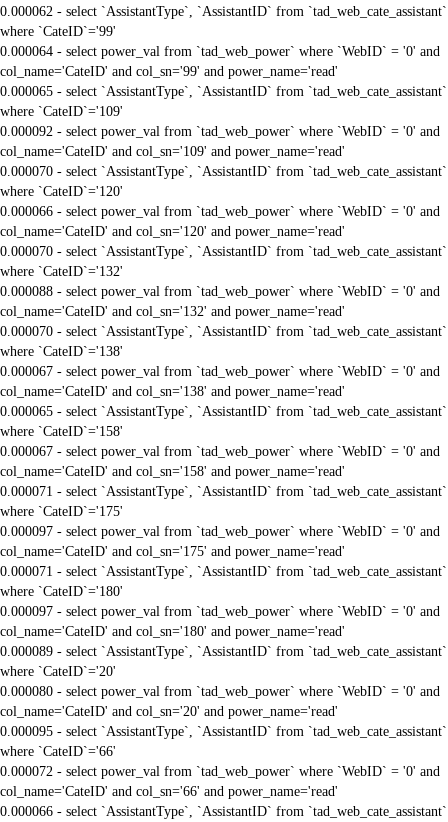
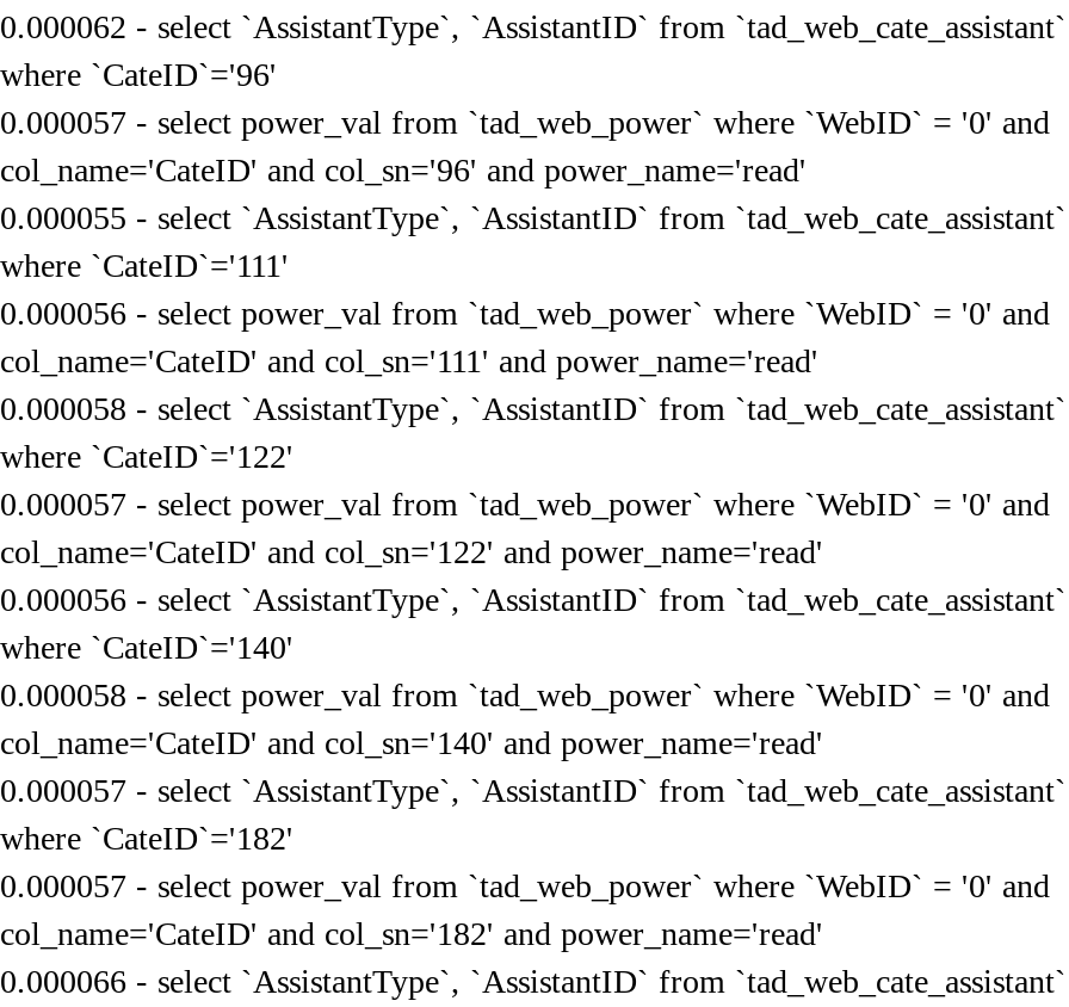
- where `CateID`='99'
- 0.000064 - select power_val from `tad_web_power` where `WebID` = '0' and
- col_name='CateID' and col_sn='99' and power_name='read'
- 0.000065 - select `AssistantType`, `AssistantID` from `tad_web_cate_assistant`
- where `CateID`='109'
- 0.000092 - select power_val from `tad_web_power` where `WebID` = '0' and
- col_name='CateID' and col_sn='109' and power_name='read'
- 0.000070 - select `AssistantType`, `AssistantID` from `tad_web_cate_assistant`
- where `CateID`='120'
- 0.000066 - select power_val from `tad_web_power` where `WebID` = '0' and
- col_name='CateID' and col_sn='120' and power_name='read'
- 0.000070 - select `AssistantType`, `AssistantID` from `tad_web_cate_assistant`
- where `CateID`='132'
- 0.000088 - select power_val from `tad_web_power` where `WebID` = '0' and
- col_name='CateID' and col_sn='132' and power_name='read'
- 0.000070 - select `AssistantType`, `AssistantID` from `tad_web_cate_assistant`
- where `CateID`='138'
- 0.000067 - select power_val from `tad_web_power` where `WebID` = '0' and
- col_name='CateID' and col_sn='138' and power_name='read'
- 0.000065 - select `AssistantType`, `AssistantID` from `tad_web_cate_assistant`
- where `CateID`='158'
- 0.000067 - select power_val from `tad_web_power` where `WebID` = '0' and
- col_name='CateID' and col_sn='158' and power_name='read'
- 0.000071 - select `AssistantType`, `AssistantID` from `tad_web_cate_assistant`
- where `CateID`='175'
- 0.000097 - select power_val from `tad_web_power` where `WebID` = '0' and
- col_name='CateID' and col_sn='175' and power_name='read'
- 0.000071 - select `AssistantType`, `AssistantID` from `tad_web_cate_assistant`
- where `CateID`='180'
- 0.000097 - select power_val from `tad_web_power` where `WebID` = '0' and
- col_name='CateID' and col_sn='180' and power_name='read'
- 0.000089 - select `AssistantType`, `AssistantID` from `tad_web_cate_assistant`
- where `CateID`='20'
- 0.000080 - select power_val from `tad_web_power` where `WebID` = '0' and
- col_name='CateID' and col_sn='20' and power_name='read'
- 0.000095 - select `AssistantType`, `AssistantID` from `tad_web_cate_assistant`
- where `CateID`='66'
- 0.000072 - select power_val from `tad_web_power` where `WebID` = '0' and
- col_name='CateID' and col_sn='66' and power_name='read'
+ where `CateID`='96'
+ 0.000057 - select power_val from `tad_web_power` where `WebID` = '0' and
+ col_name='CateID' and col_sn='96' and power_name='read'
+ 0.000055 - select `AssistantType`, `AssistantID` from `tad_web_cate_assistant`
+ where `CateID`='111'
+ 0.000056 - select power_val from `tad_web_power` where `WebID` = '0' and
+ col_name='CateID' and col_sn='111' and power_name='read'
+ 0.000058 - select `AssistantType`, `AssistantID` from `tad_web_cate_assistant`
+ where `CateID`='122'
+ 0.000057 - select power_val from `tad_web_power` where `WebID` = '0' and
+ col_name='CateID' and col_sn='122' and power_name='read'
+ 0.000056 - select `AssistantType`, `AssistantID` from `tad_web_cate_assistant`
+ where `CateID`='140'
+ 0.000058 - select power_val from `tad_web_power` where `WebID` = '0' and
+ col_name='CateID' and col_sn='140' and power_name='read'
+ 0.000057 - select `AssistantType`, `AssistantID` from `tad_web_cate_assistant`
+ where `CateID`='182'
+ 0.000057 - select power_val from `tad_web_power` where `WebID` = '0' and
+ col_name='CateID' and col_sn='182' and power_name='read'
